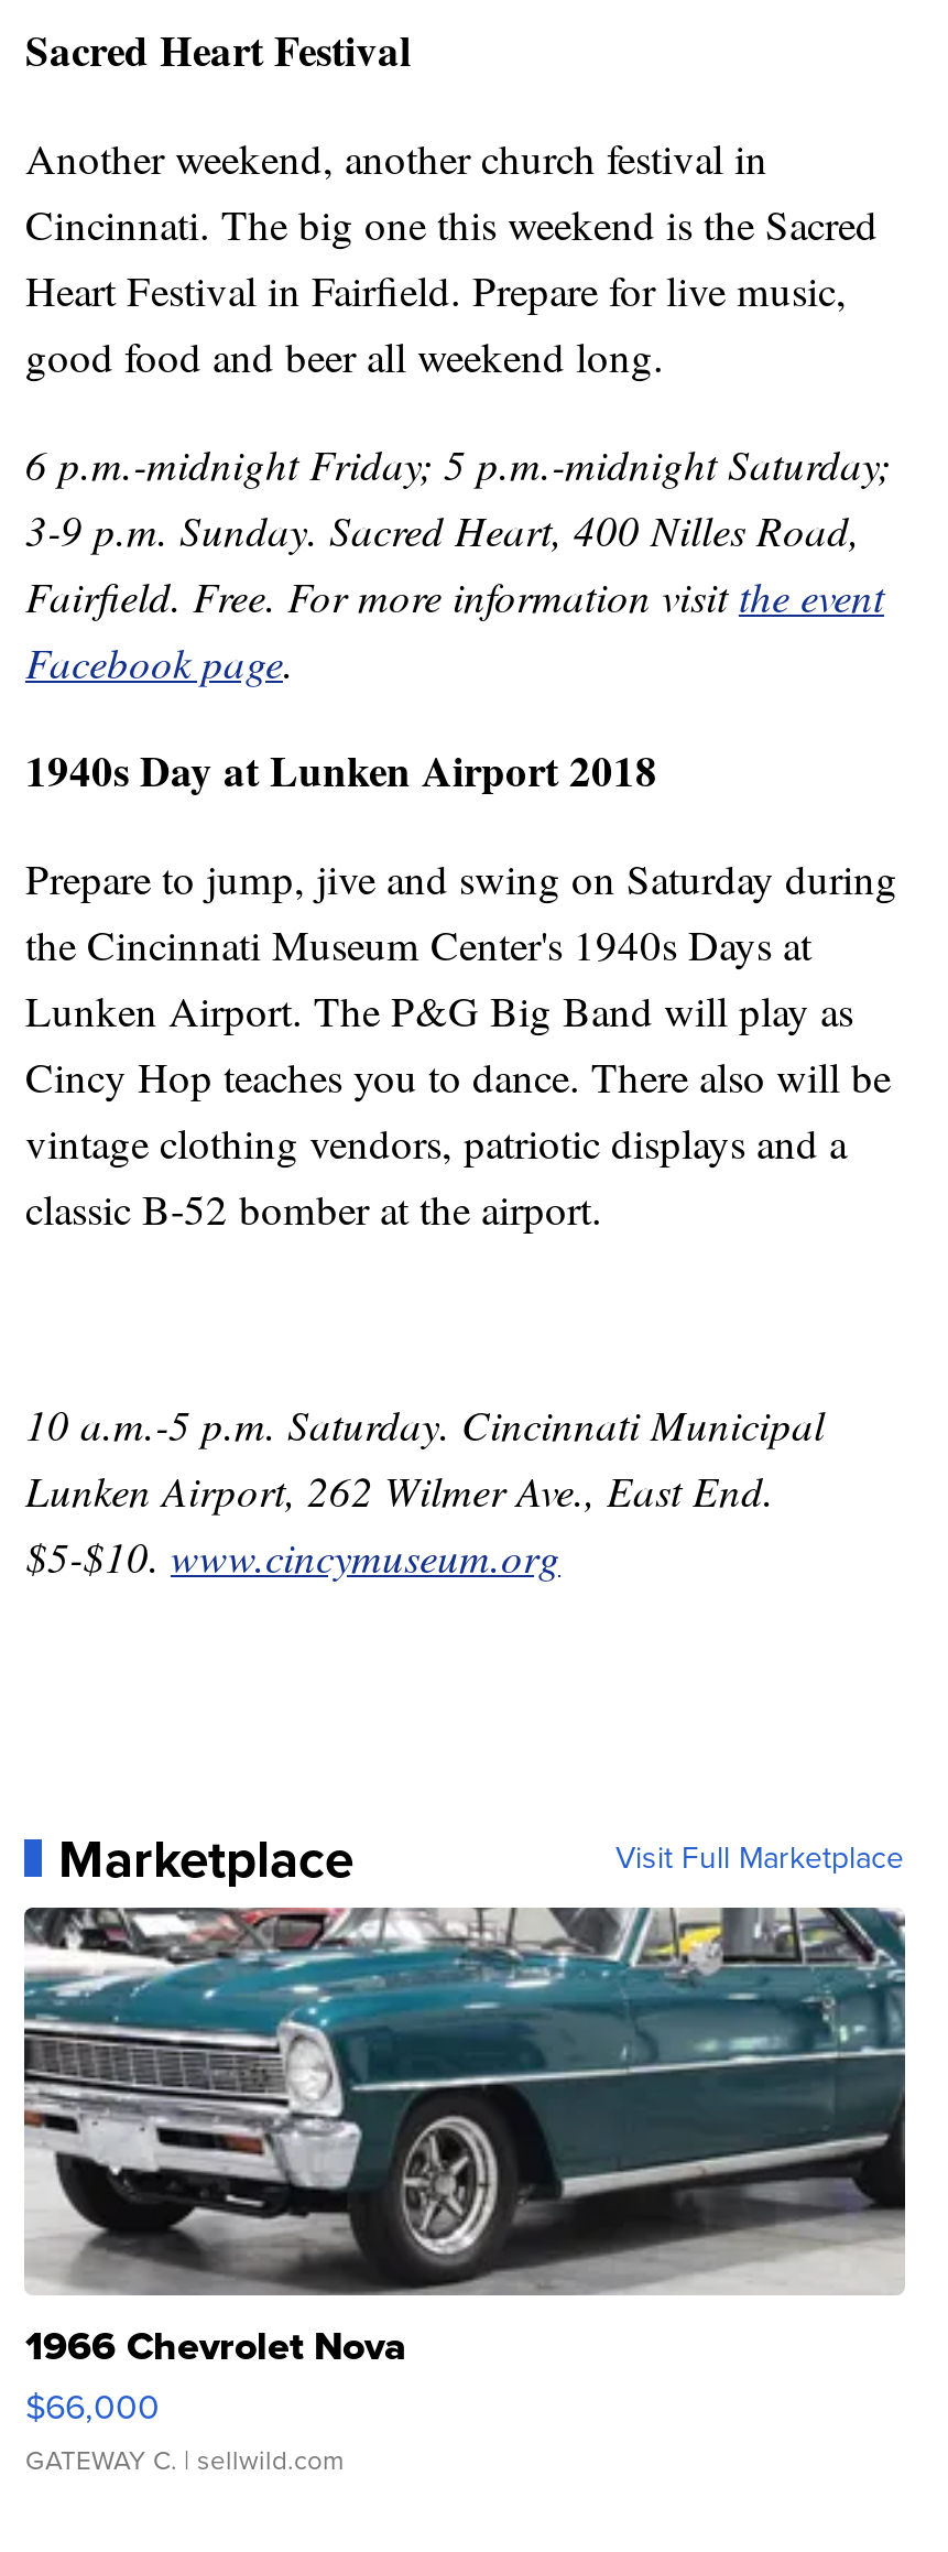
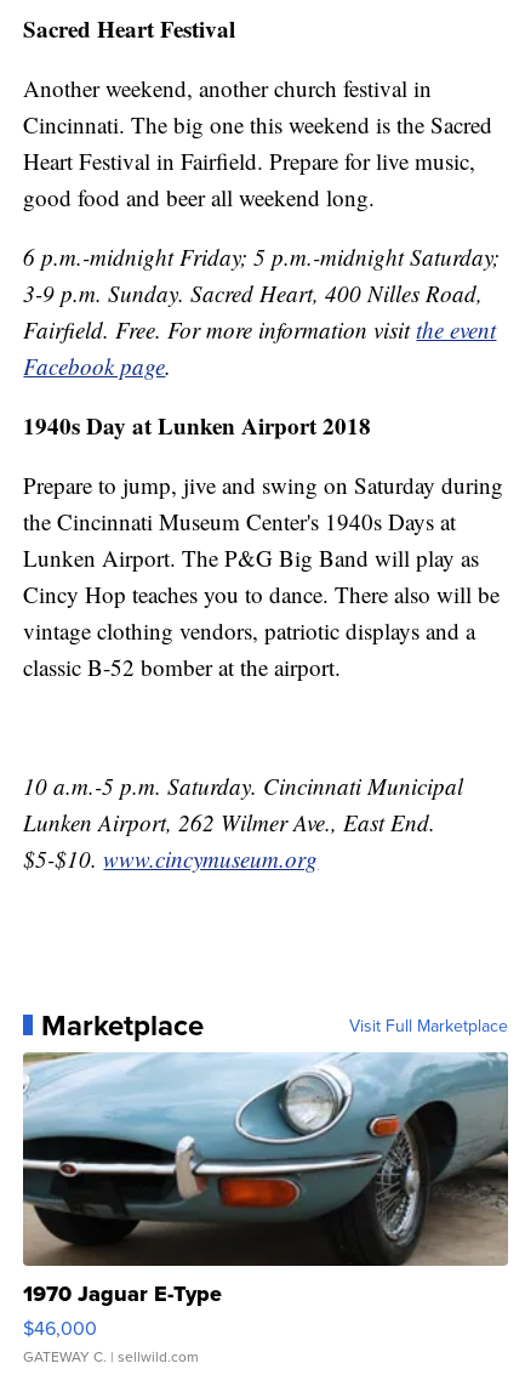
- [image]
- 1966 Chevrolet Nova
- $66,000
+ [image]
+ 1970 Jaguar E-Type
+ $46,000
